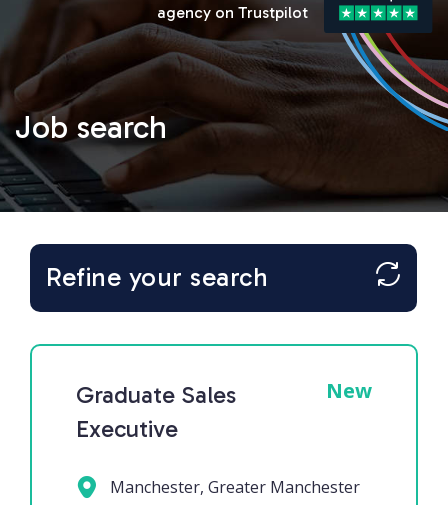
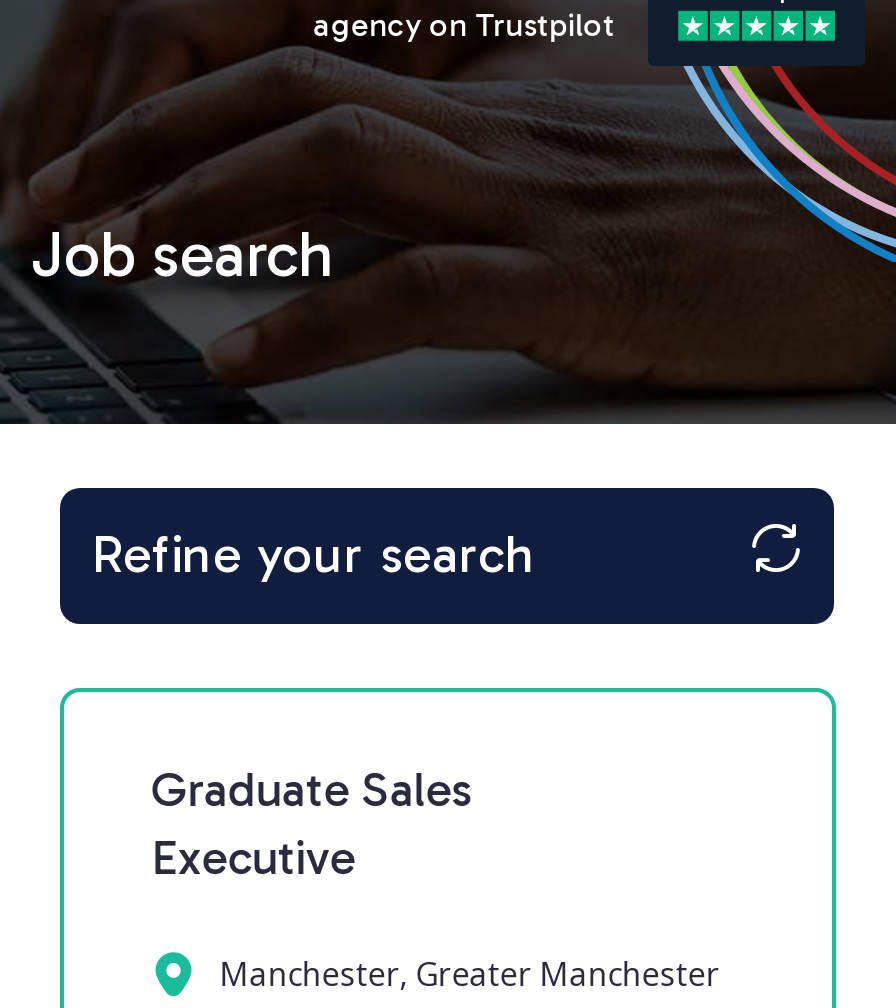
- New
